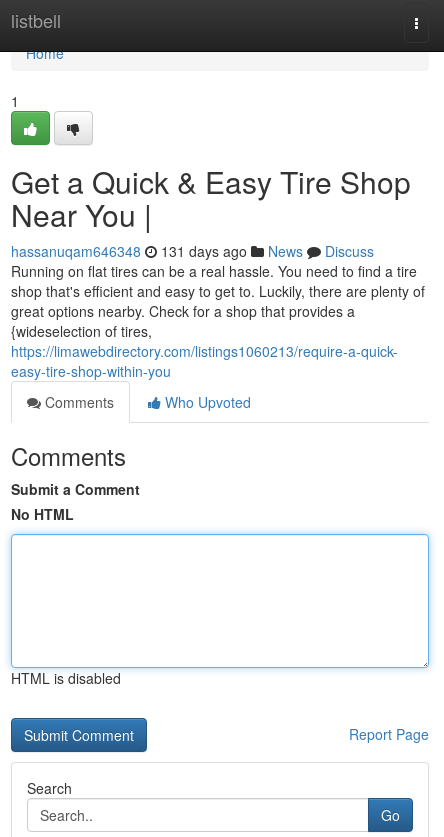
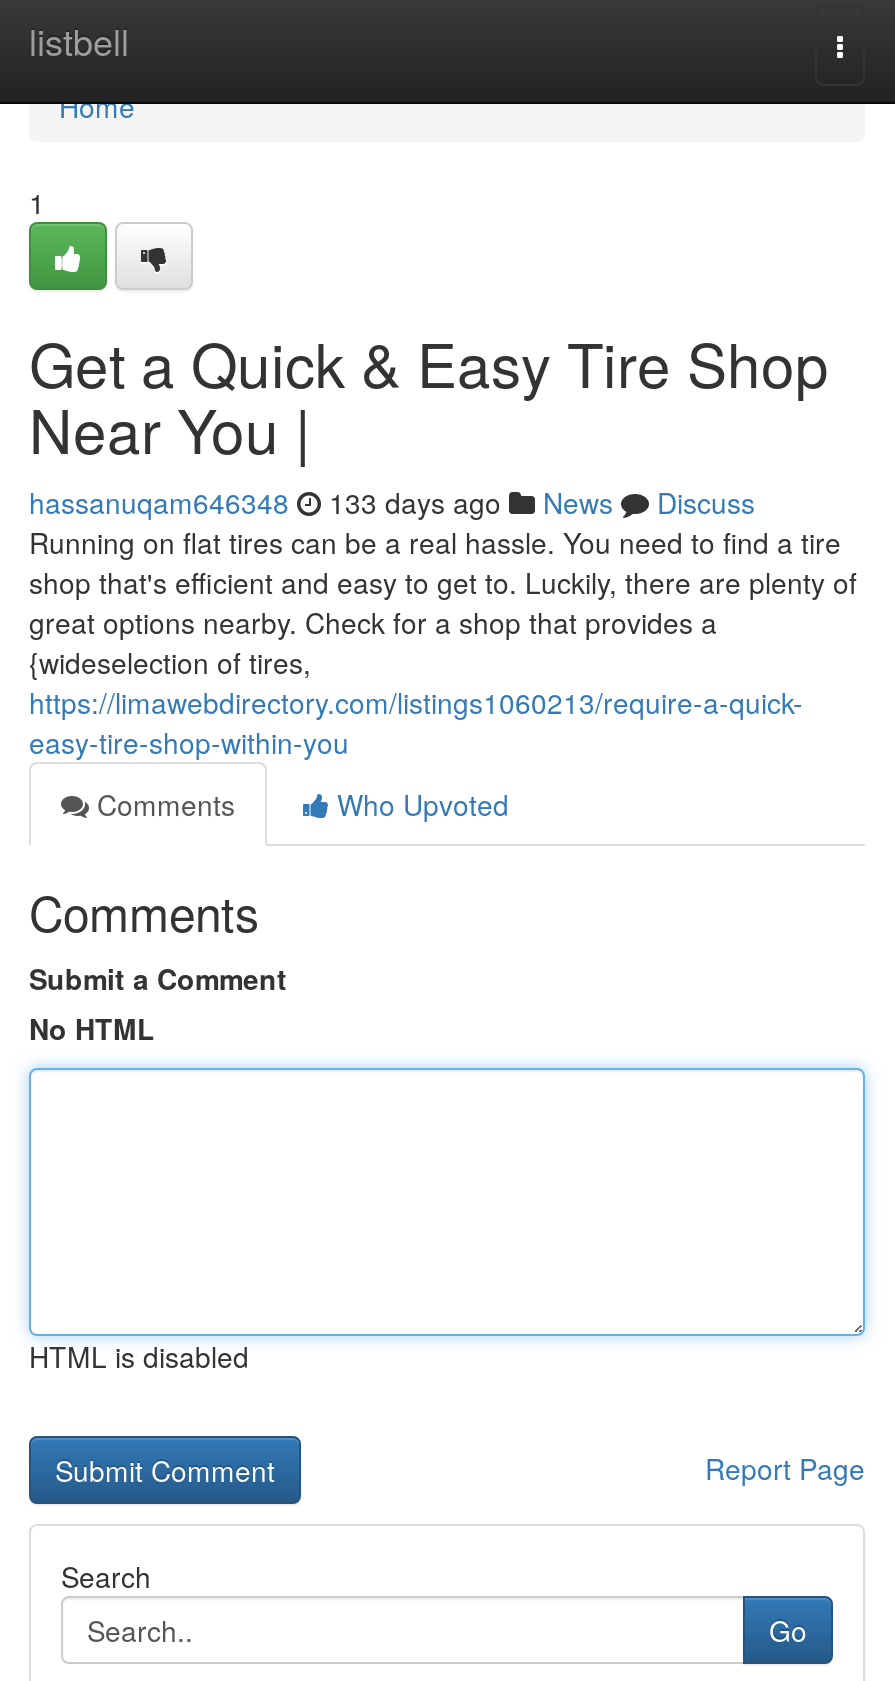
- hassanuqam646348 131 days ago News Discuss
+ hassanuqam646348 133 days ago News Discuss
